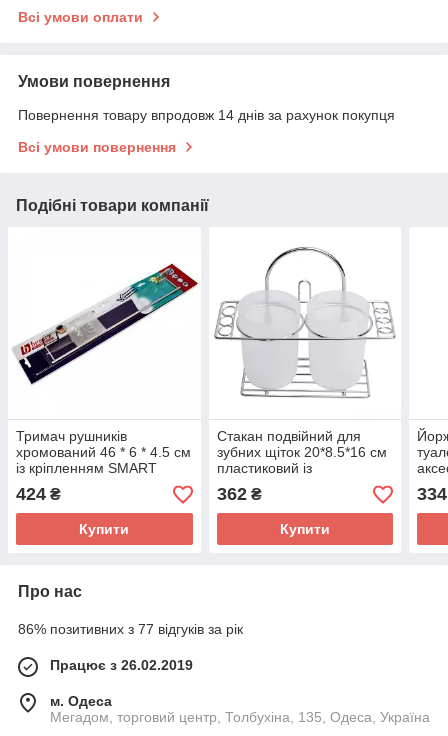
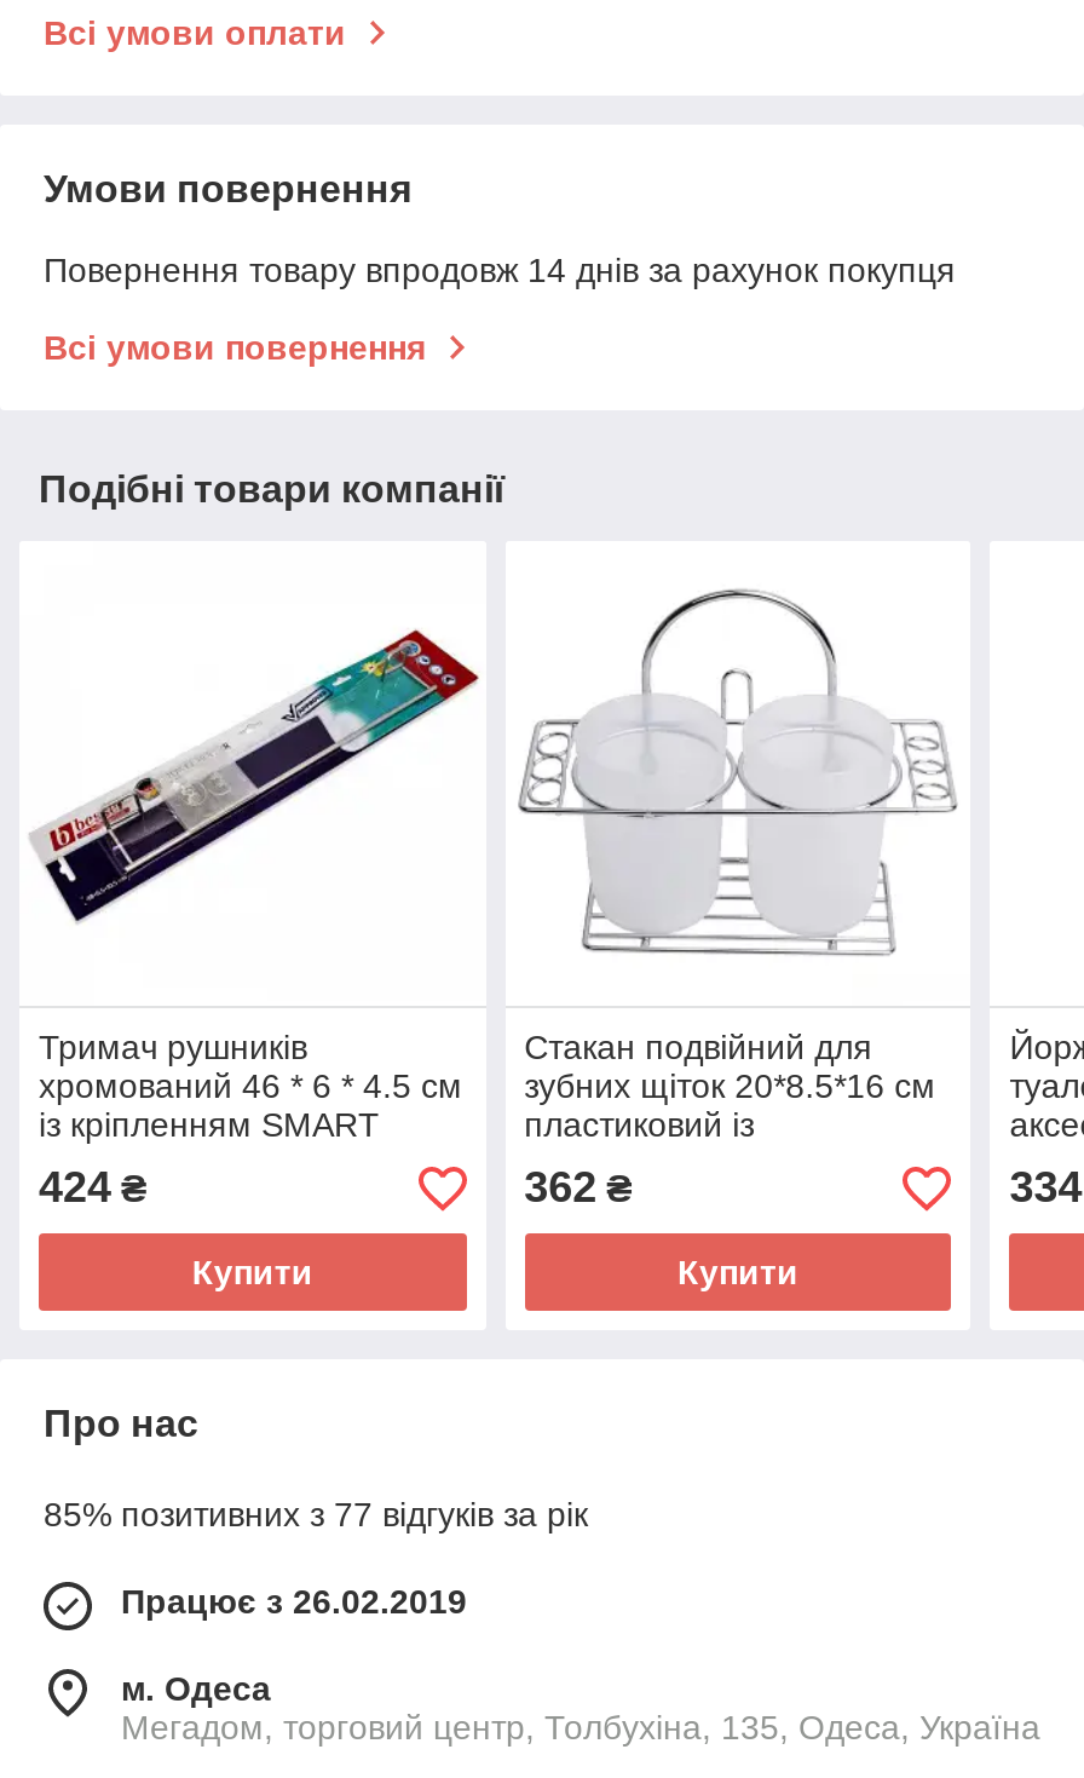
- 86% позитивних з 77 відгуків за рік
+ 85% позитивних з 77 відгуків за рік
